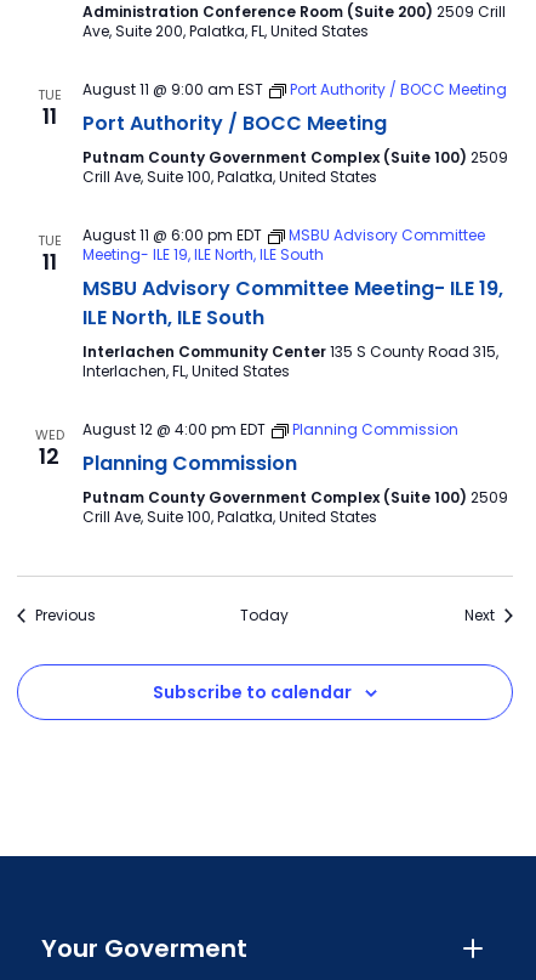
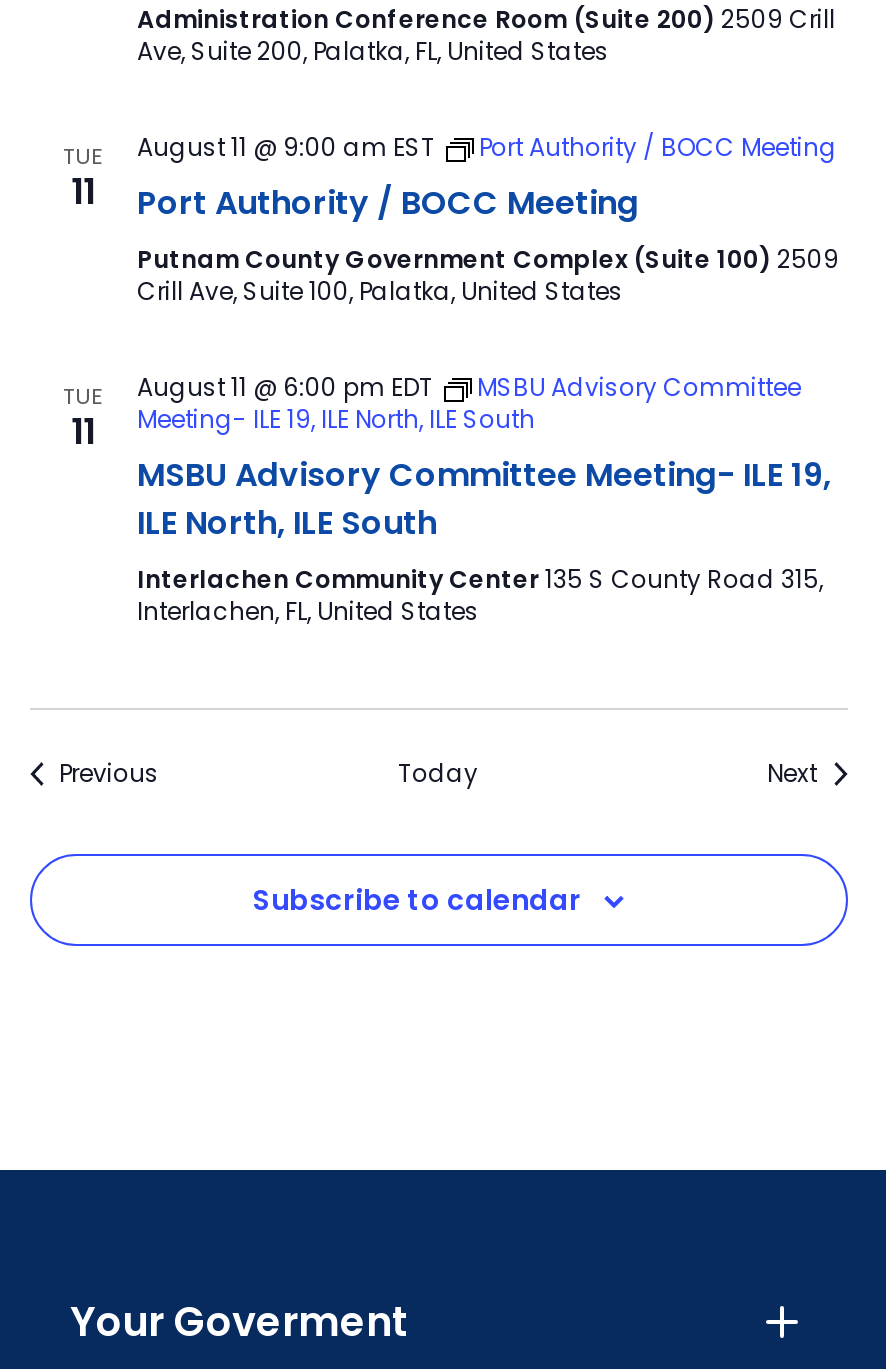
- WED
- 12

- August 12 @ 4:00 pm EDT
- Planning Commission
- Planning Commission
- Putnam County Government Complex (Suite 100) 2509
- Crill Ave, Suite 100, Palatka, United States
